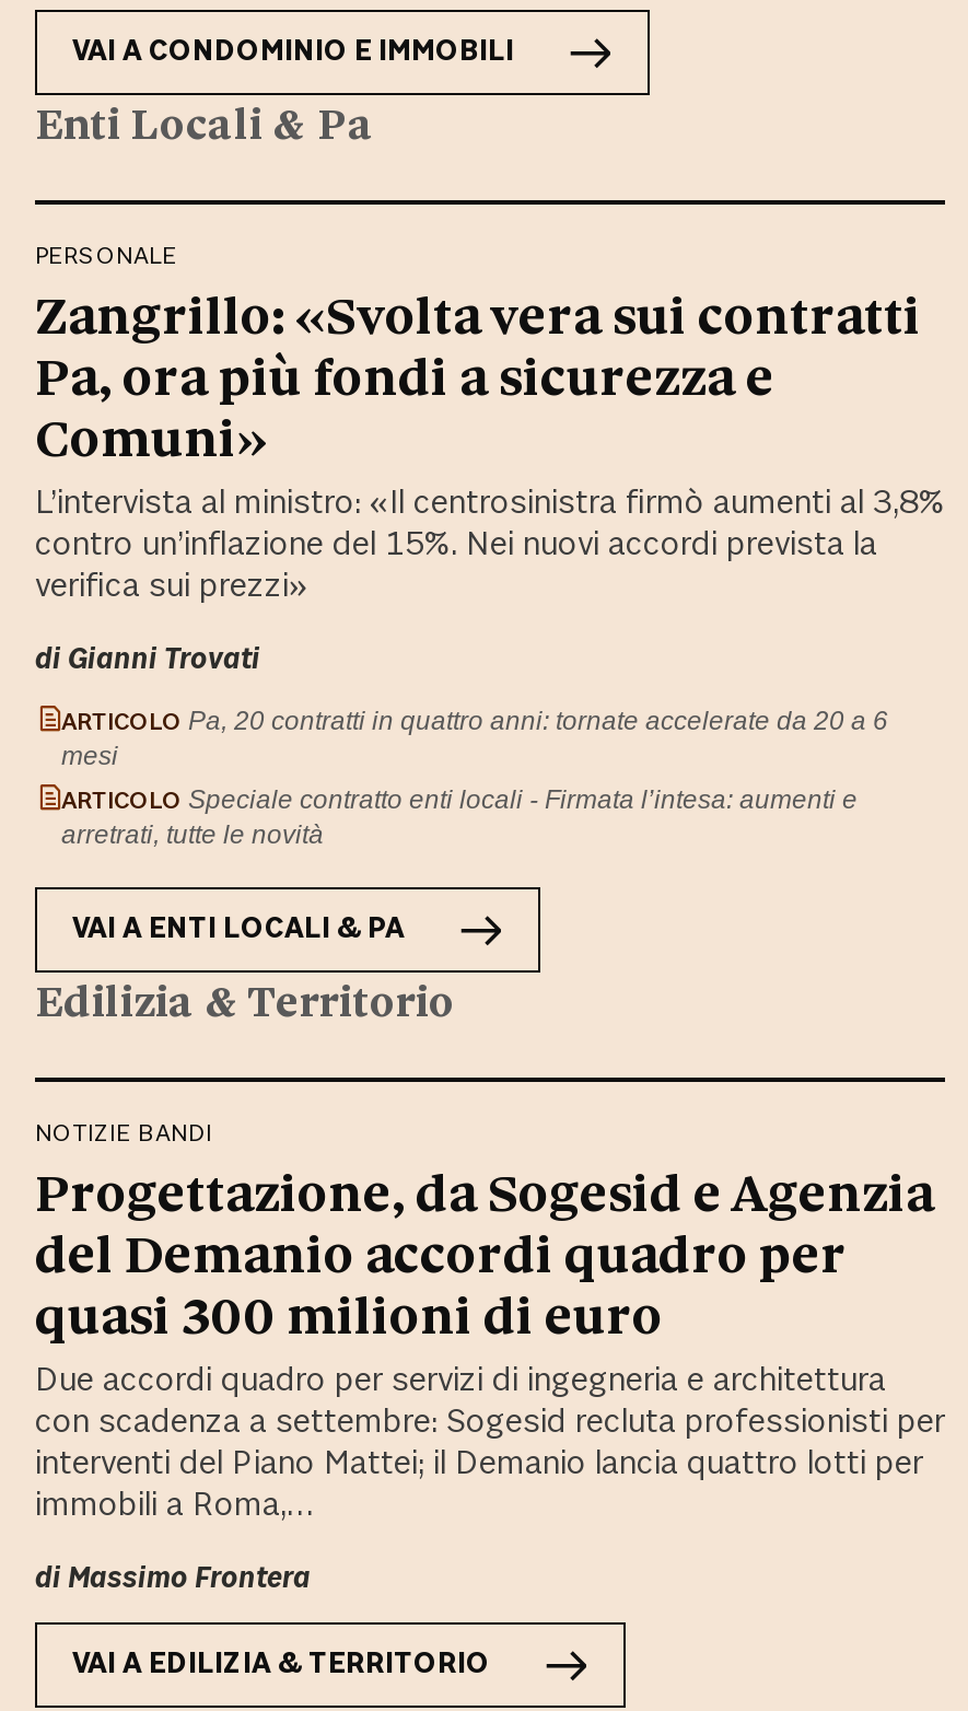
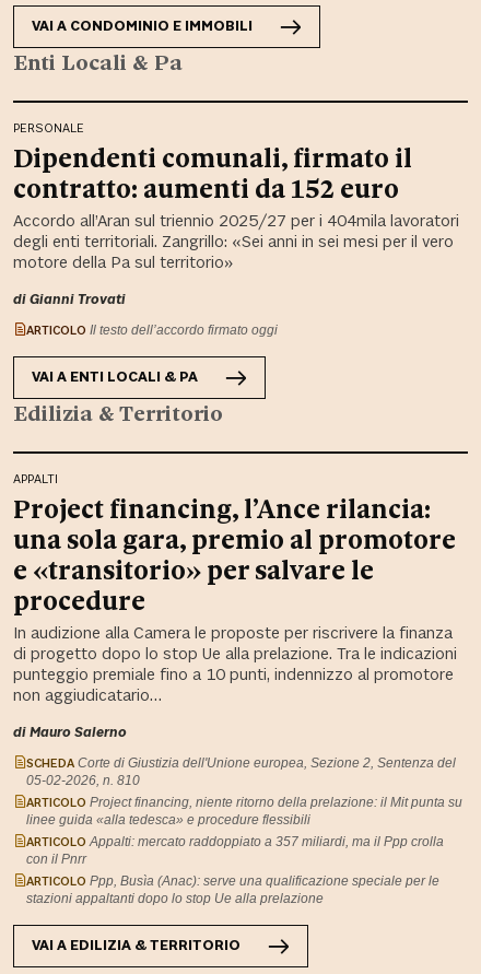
- Zangrillo: «Svolta vera sui contratti
- Pa, ora più fondi a sicurezza e
- Comuni»
- L’intervista al ministro: «Il centrosinistra firmò aumenti al 3,8%
- contro un’inflazione del 15%. Nei nuovi accordi prevista la
- verifica sui prezzi»
+ Dipendenti comunali, firmato il
+ contratto: aumenti da 152 euro
+ Accordo all’Aran sul triennio 2025/27 per i 404mila lavoratori
+ degli enti territoriali. Zangrillo: «Sei anni in sei mesi per il vero
+ motore della Pa sul territorio»

moved up: di Gianni Trovati

- ARTICOLO Pa, 20 contratti in quattro anni: tornate accelerate da 20 a 6
- mesi
- ARTICOLO Speciale contratto enti locali - Firmata l’intesa: aumenti e
- arretrati, tutte le novità
+ ARTICOLO Il testo dell’accordo firmato oggi

moved up: VAI A ENTI LOCALI & PA | Edilizia & Territorio

- NOTIZIE BANDI
- Progettazione, da Sogesid e Agenzia
- del Demanio accordi quadro per
- quasi 300 milioni di euro
- Due accordi quadro per servizi di ingegneria e architettura
- con scadenza a settembre: Sogesid recluta professionisti per
- interventi del Piano Mattei; il Demanio lancia quattro lotti per
- immobili a Roma,…
- di Massimo Frontera
+ APPALTI
+ Project financing, l’Ance rilancia:
+ una sola gara, premio al promotore
+ e «transitorio» per salvare le
+ procedure
+ In audizione alla Camera le proposte per riscrivere la finanza
+ di progetto dopo lo stop Ue alla prelazione. Tra le indicazioni
+ punteggio premiale fino a 10 punti, indennizzo al promotore
+ non aggiudicatario…
+ di Mauro Salerno
+ SCHEDA Corte di Giustizia dell'Unione europea, Sezione 2, Sentenza del
+ 05-02-2026, n. 810
+ ARTICOLO Project financing, niente ritorno della prelazione: il Mit punta su
+ linee guida «alla tedesca» e procedure flessibili
+ ARTICOLO Appalti: mercato raddoppiato a 357 miliardi, ma il Ppp crolla
+ con il Pnrr
+ ARTICOLO Ppp, Busìa (Anac): serve una qualificazione speciale per le
+ stazioni appaltanti dopo lo stop Ue alla prelazione
